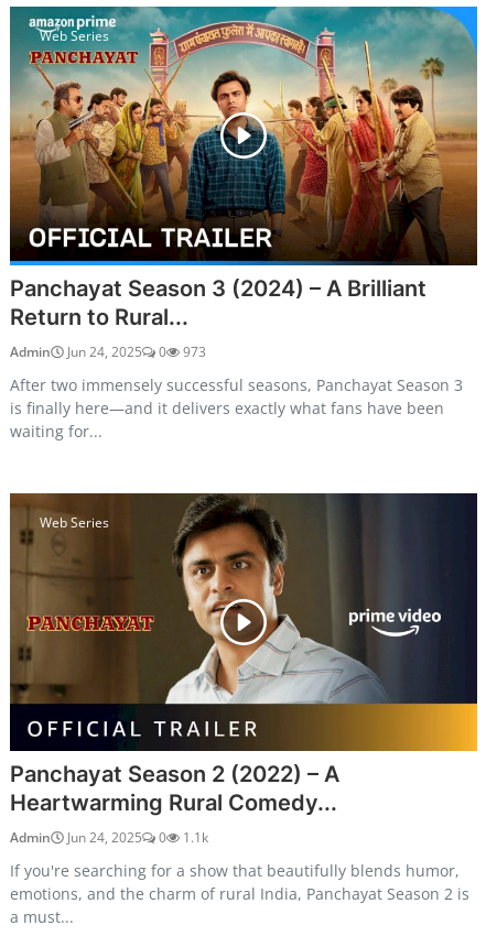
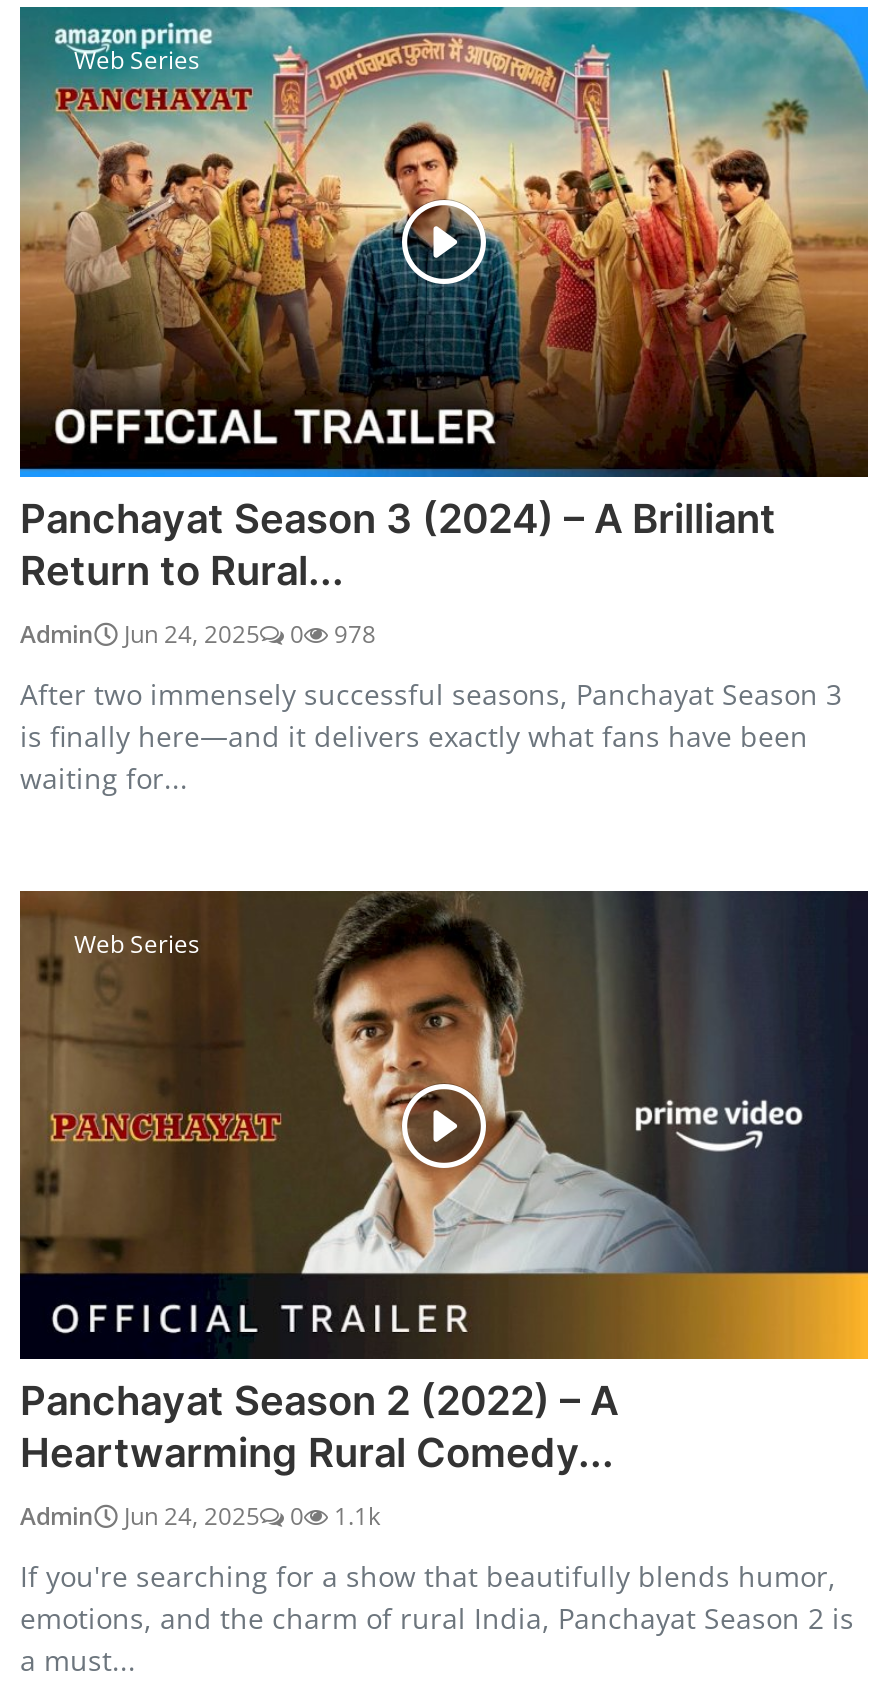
- Admin Jun 24, 2025 0 973
+ Admin Jun 24, 2025 0 978
